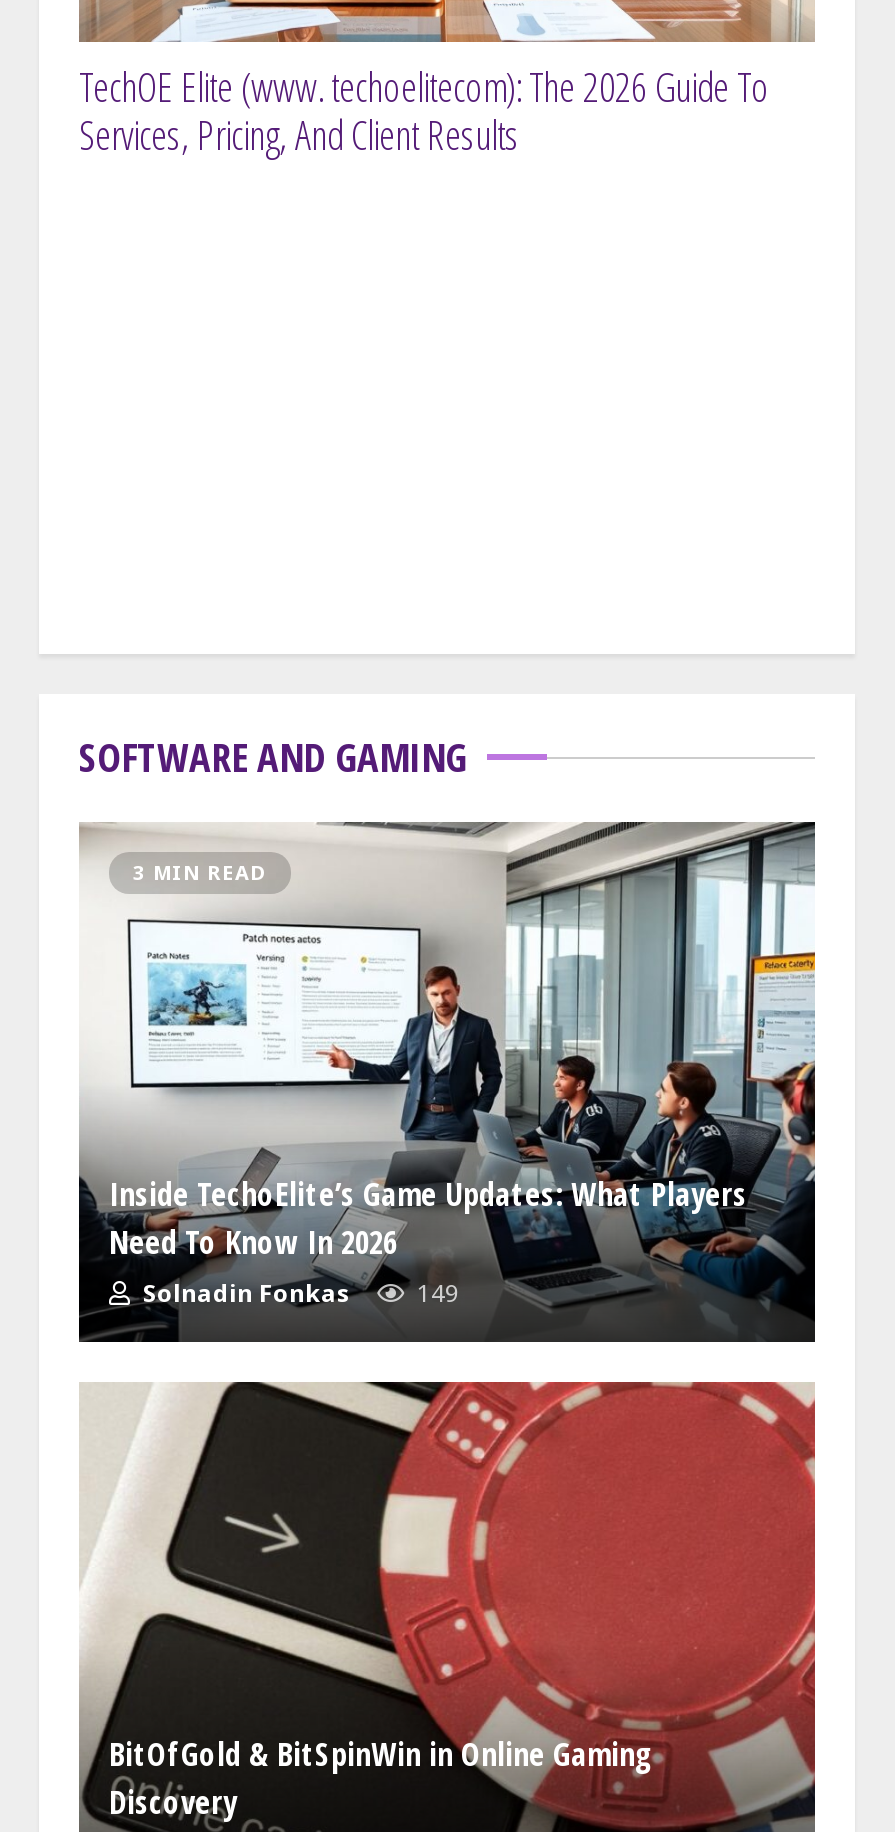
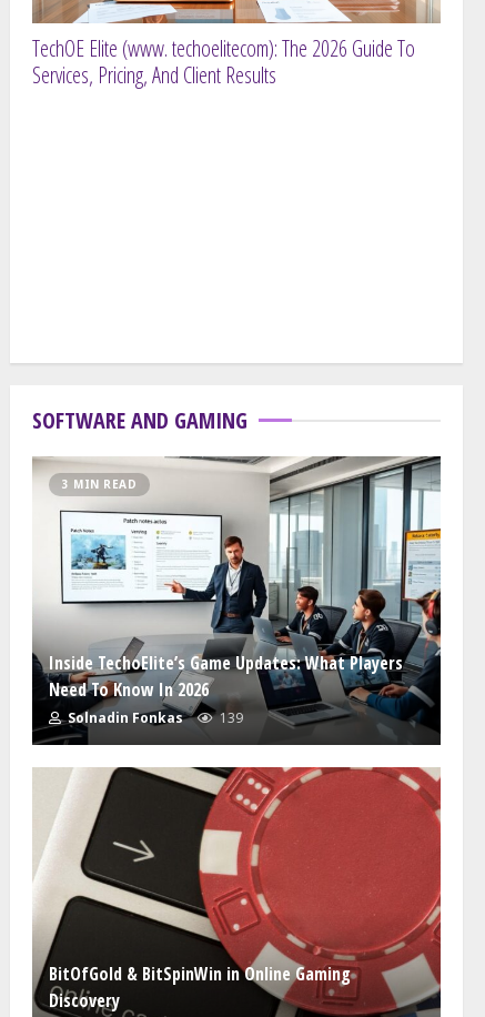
- Solnadin Fonkas 149
+ Solnadin Fonkas 139
